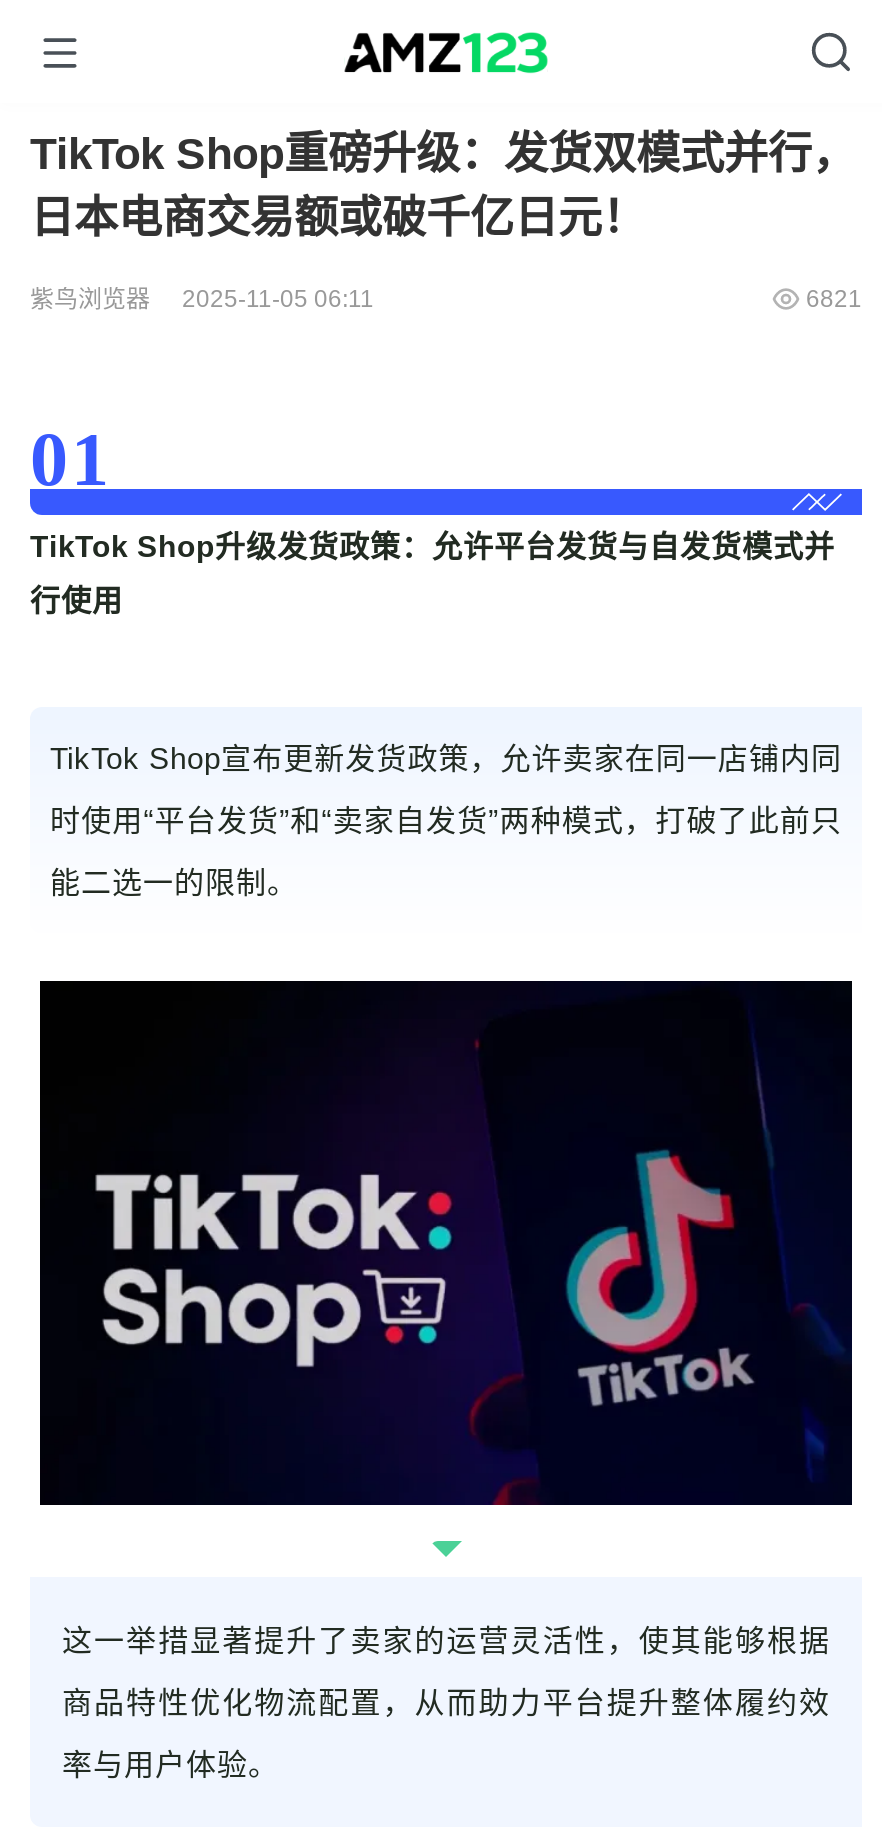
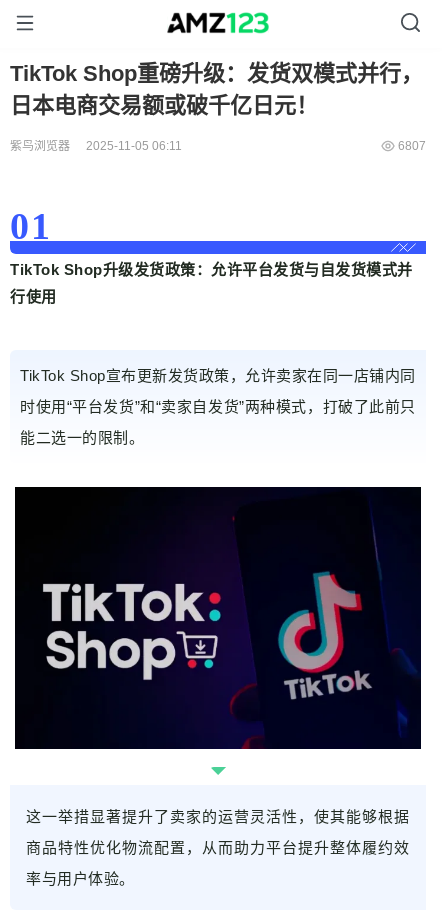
- 6821
+ 6807
